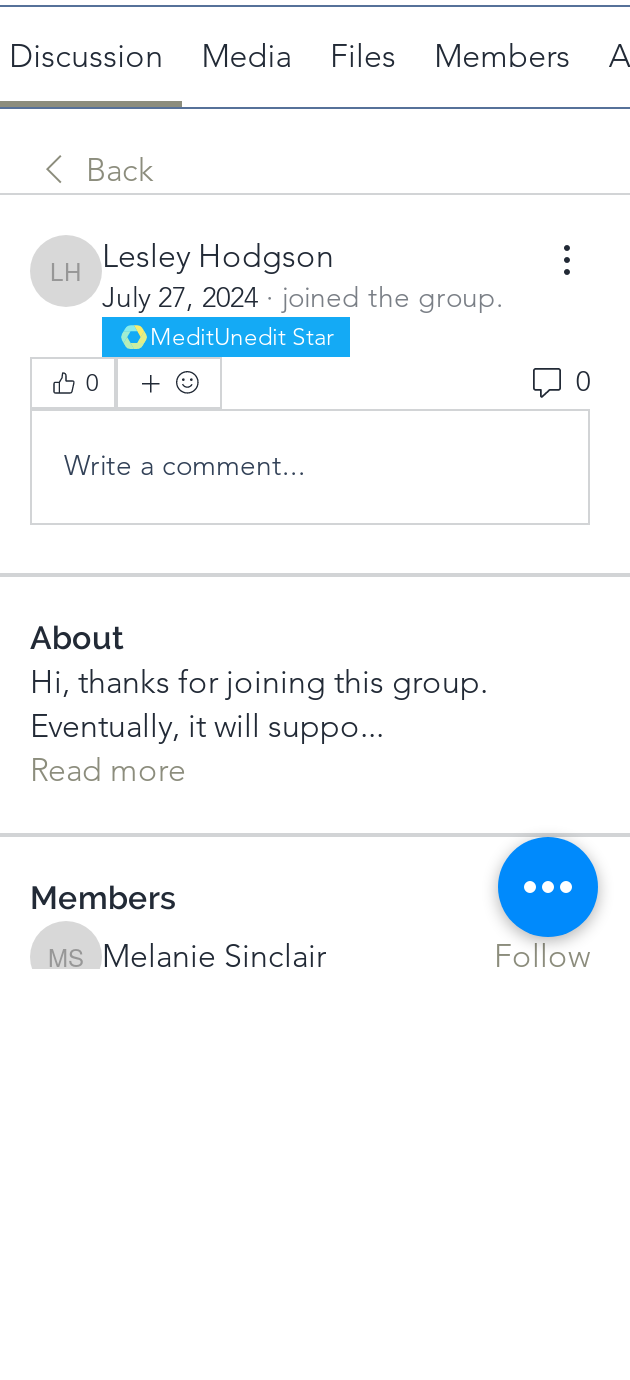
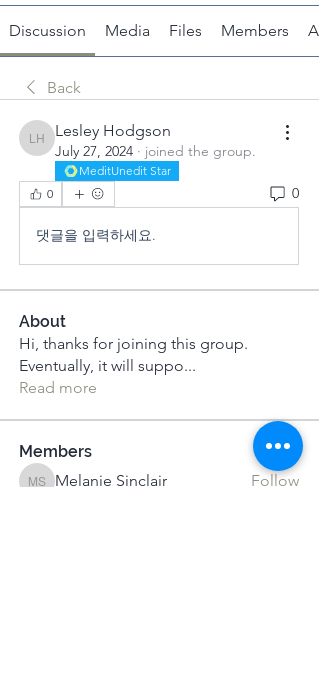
- Write a comment...
+ 댓글을 입력하세요.
